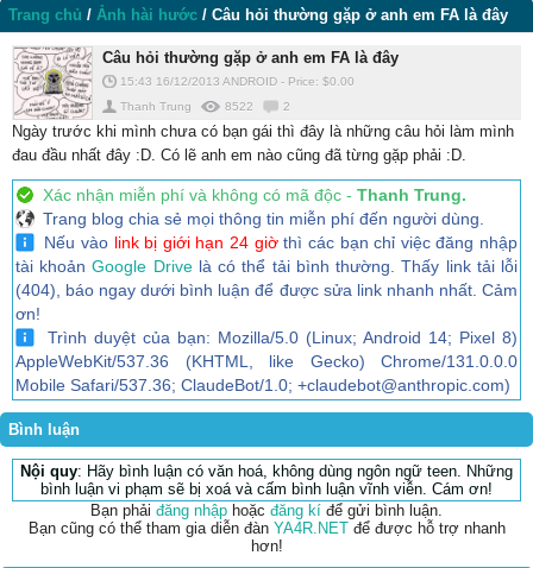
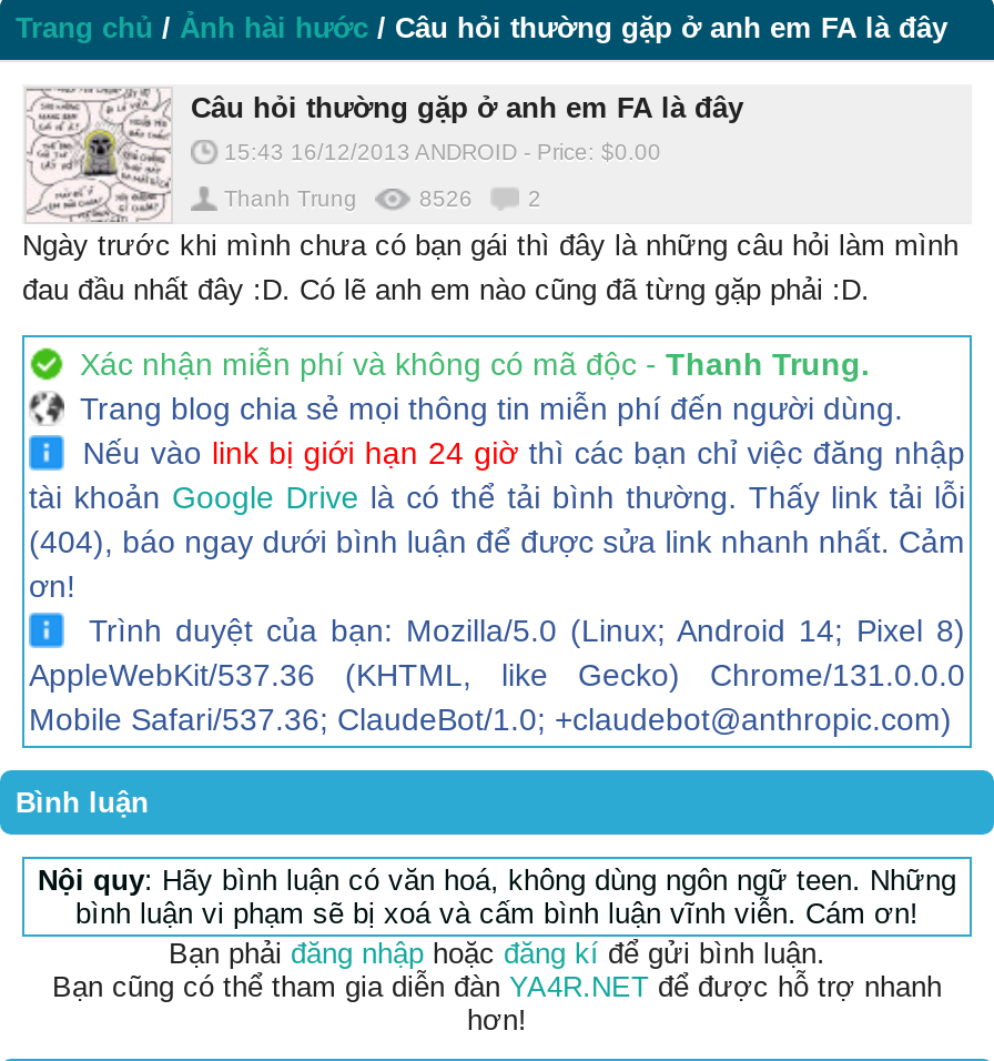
- 8522
+ 8526
